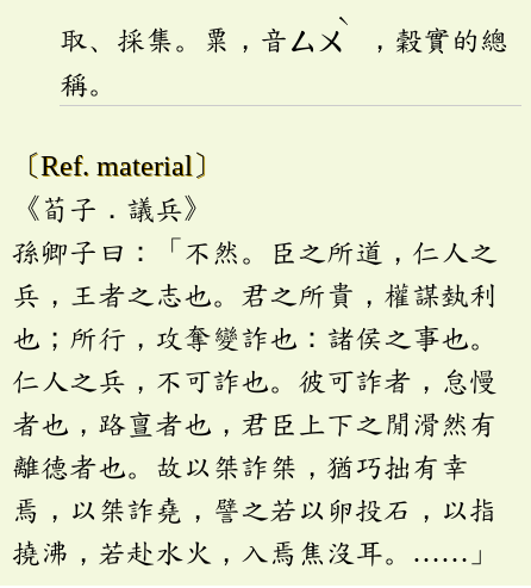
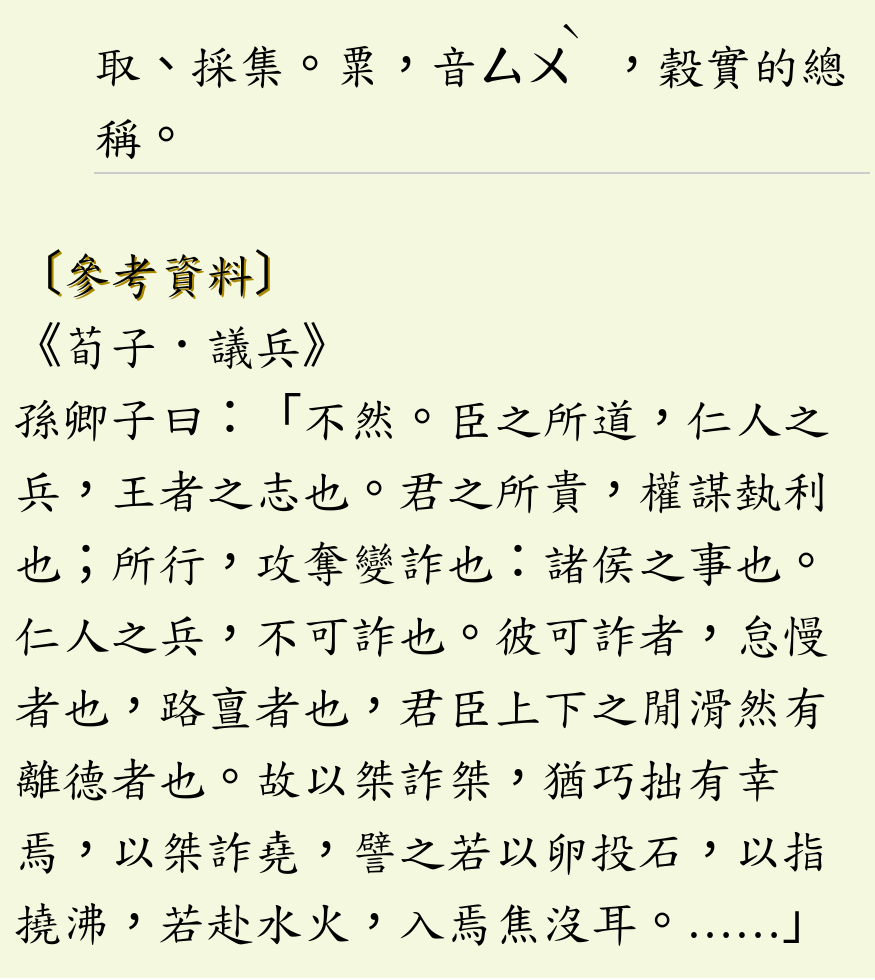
- 〔Ref. material〕
+ 〔參考資料〕
